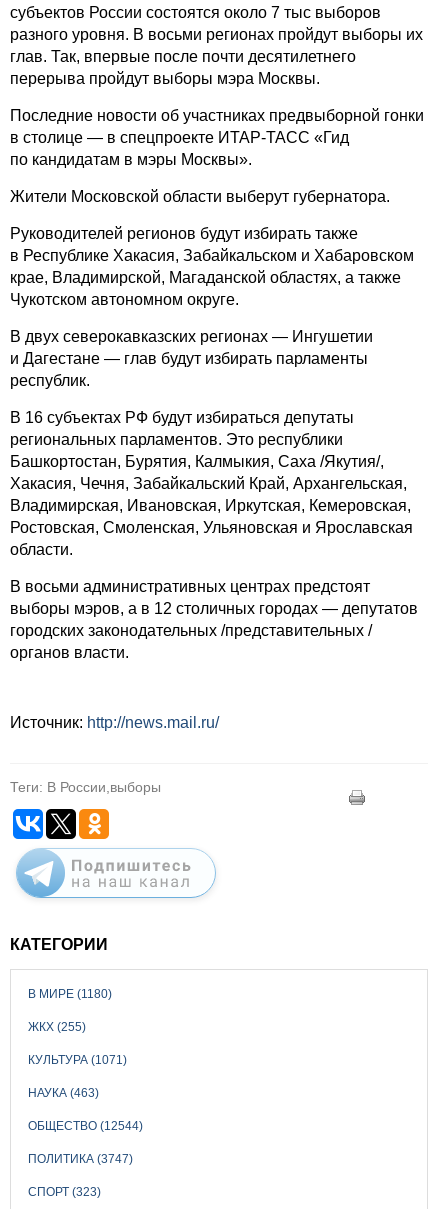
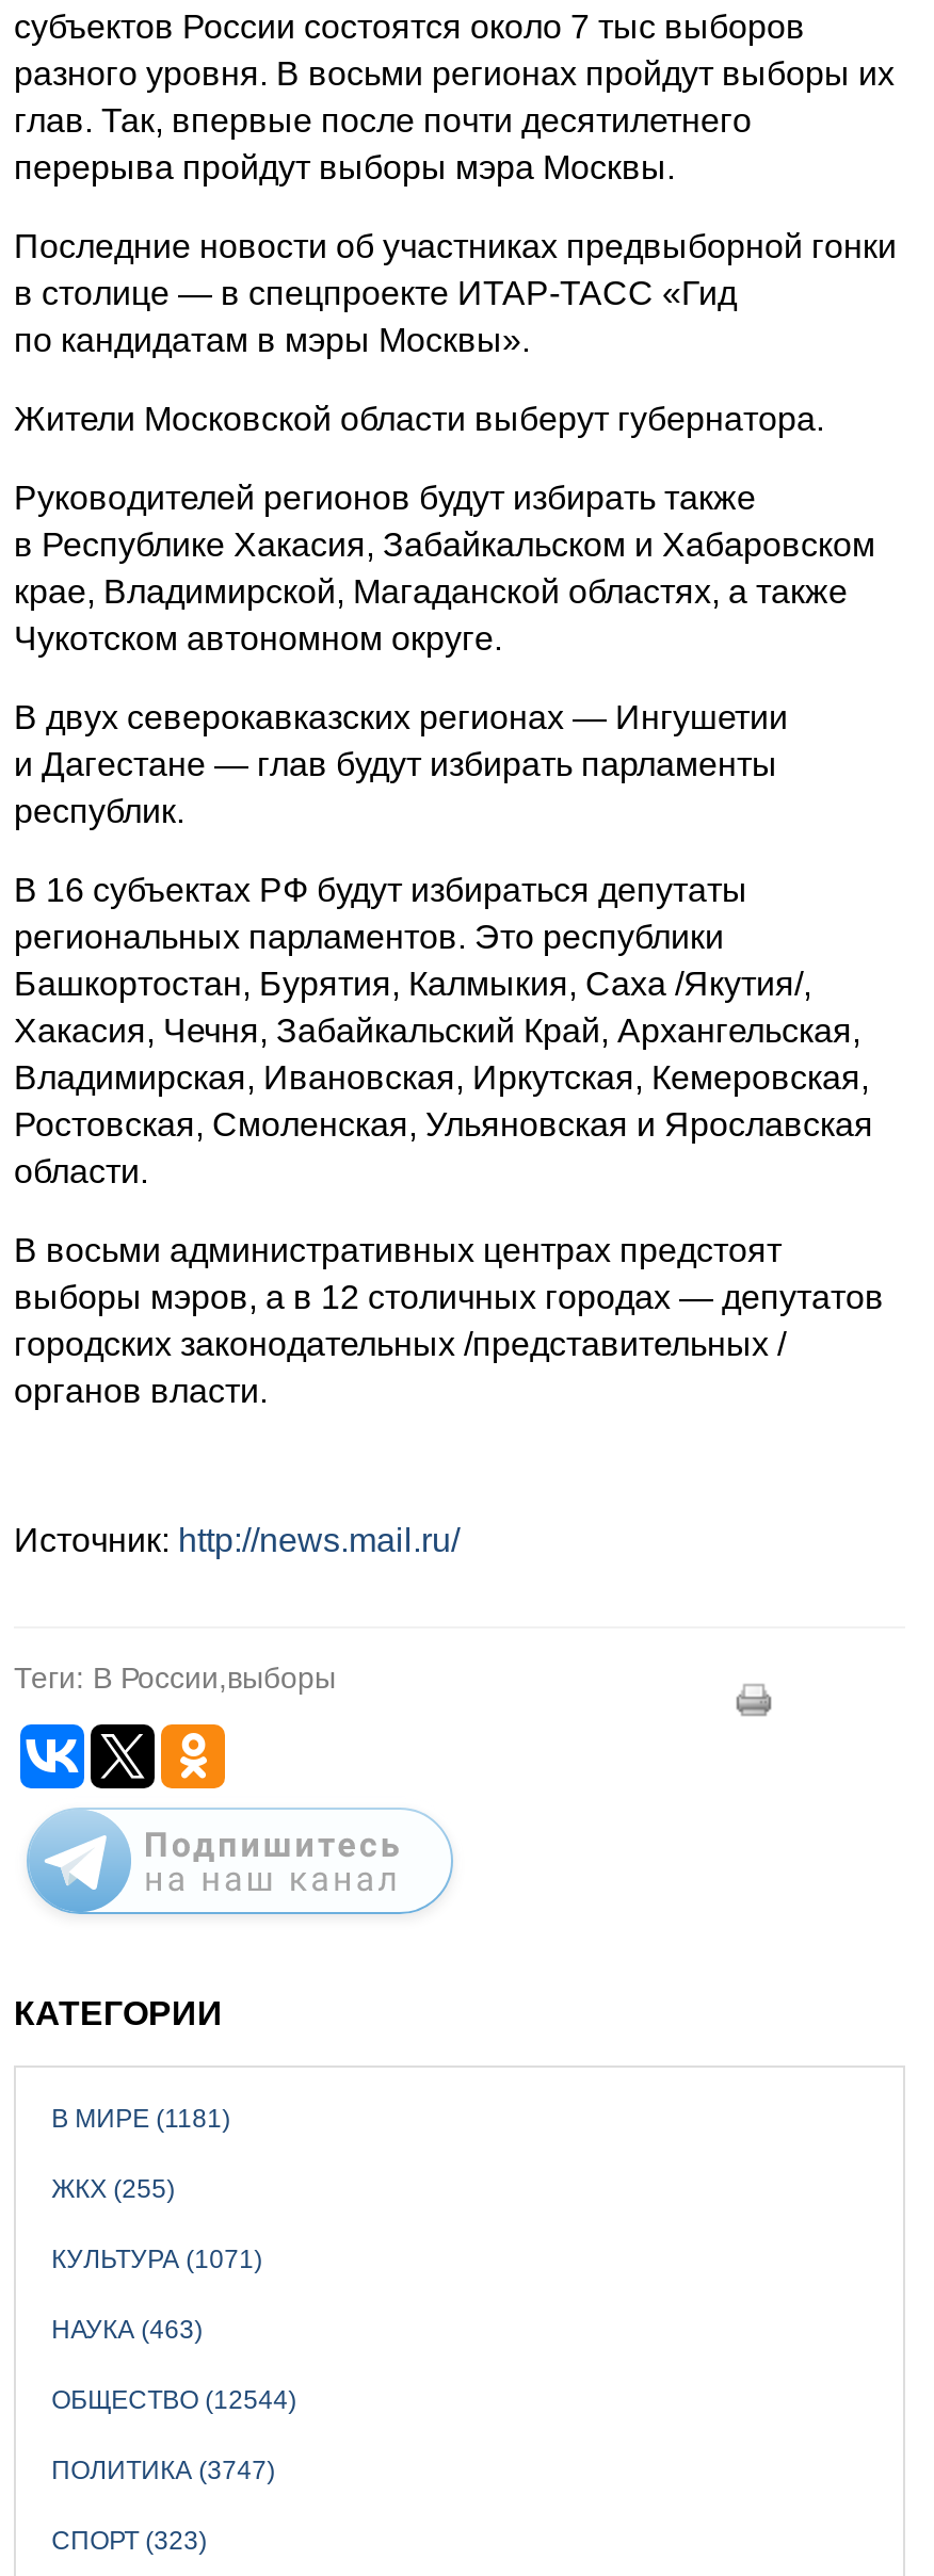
- В МИРЕ (1180)
+ В МИРЕ (1181)
